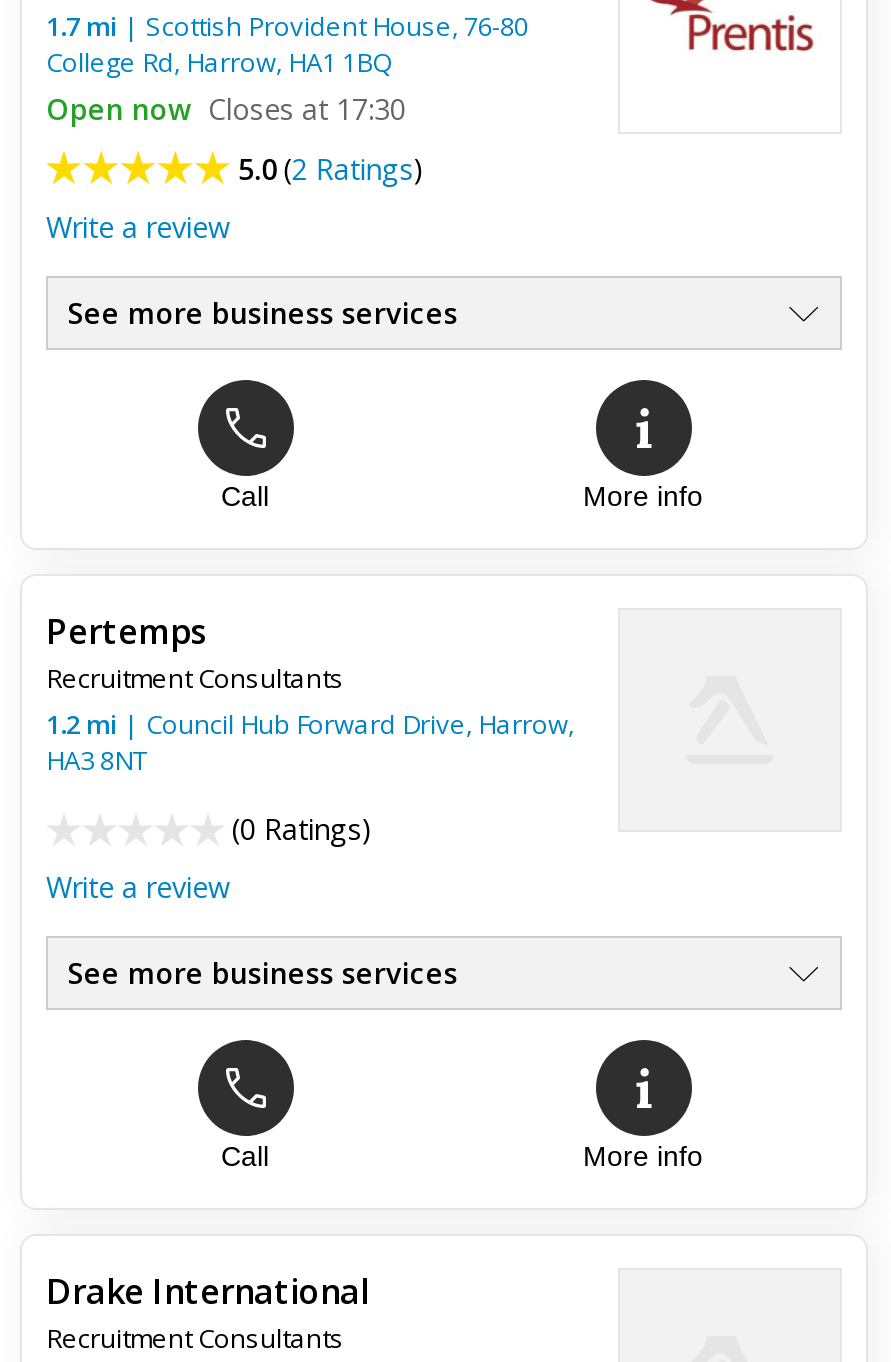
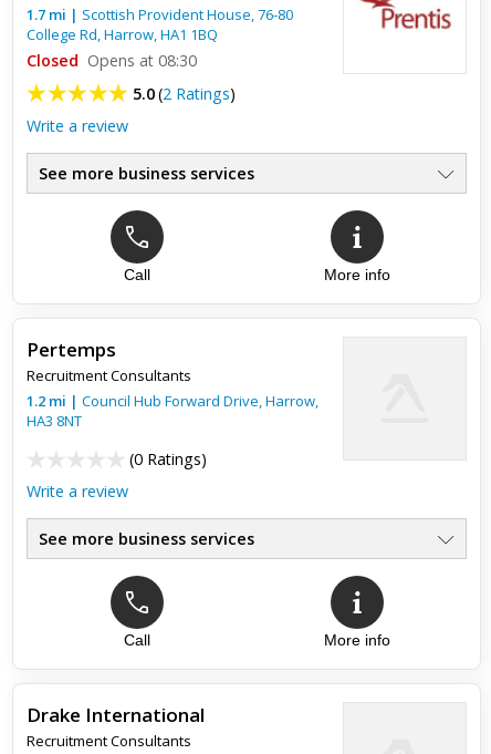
- Open now Closes at 17:30
+ Closed Opens at 08:30
